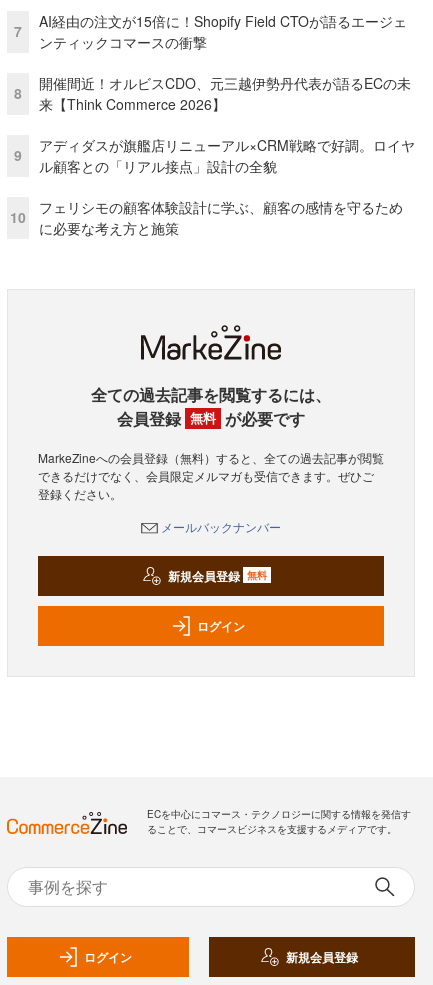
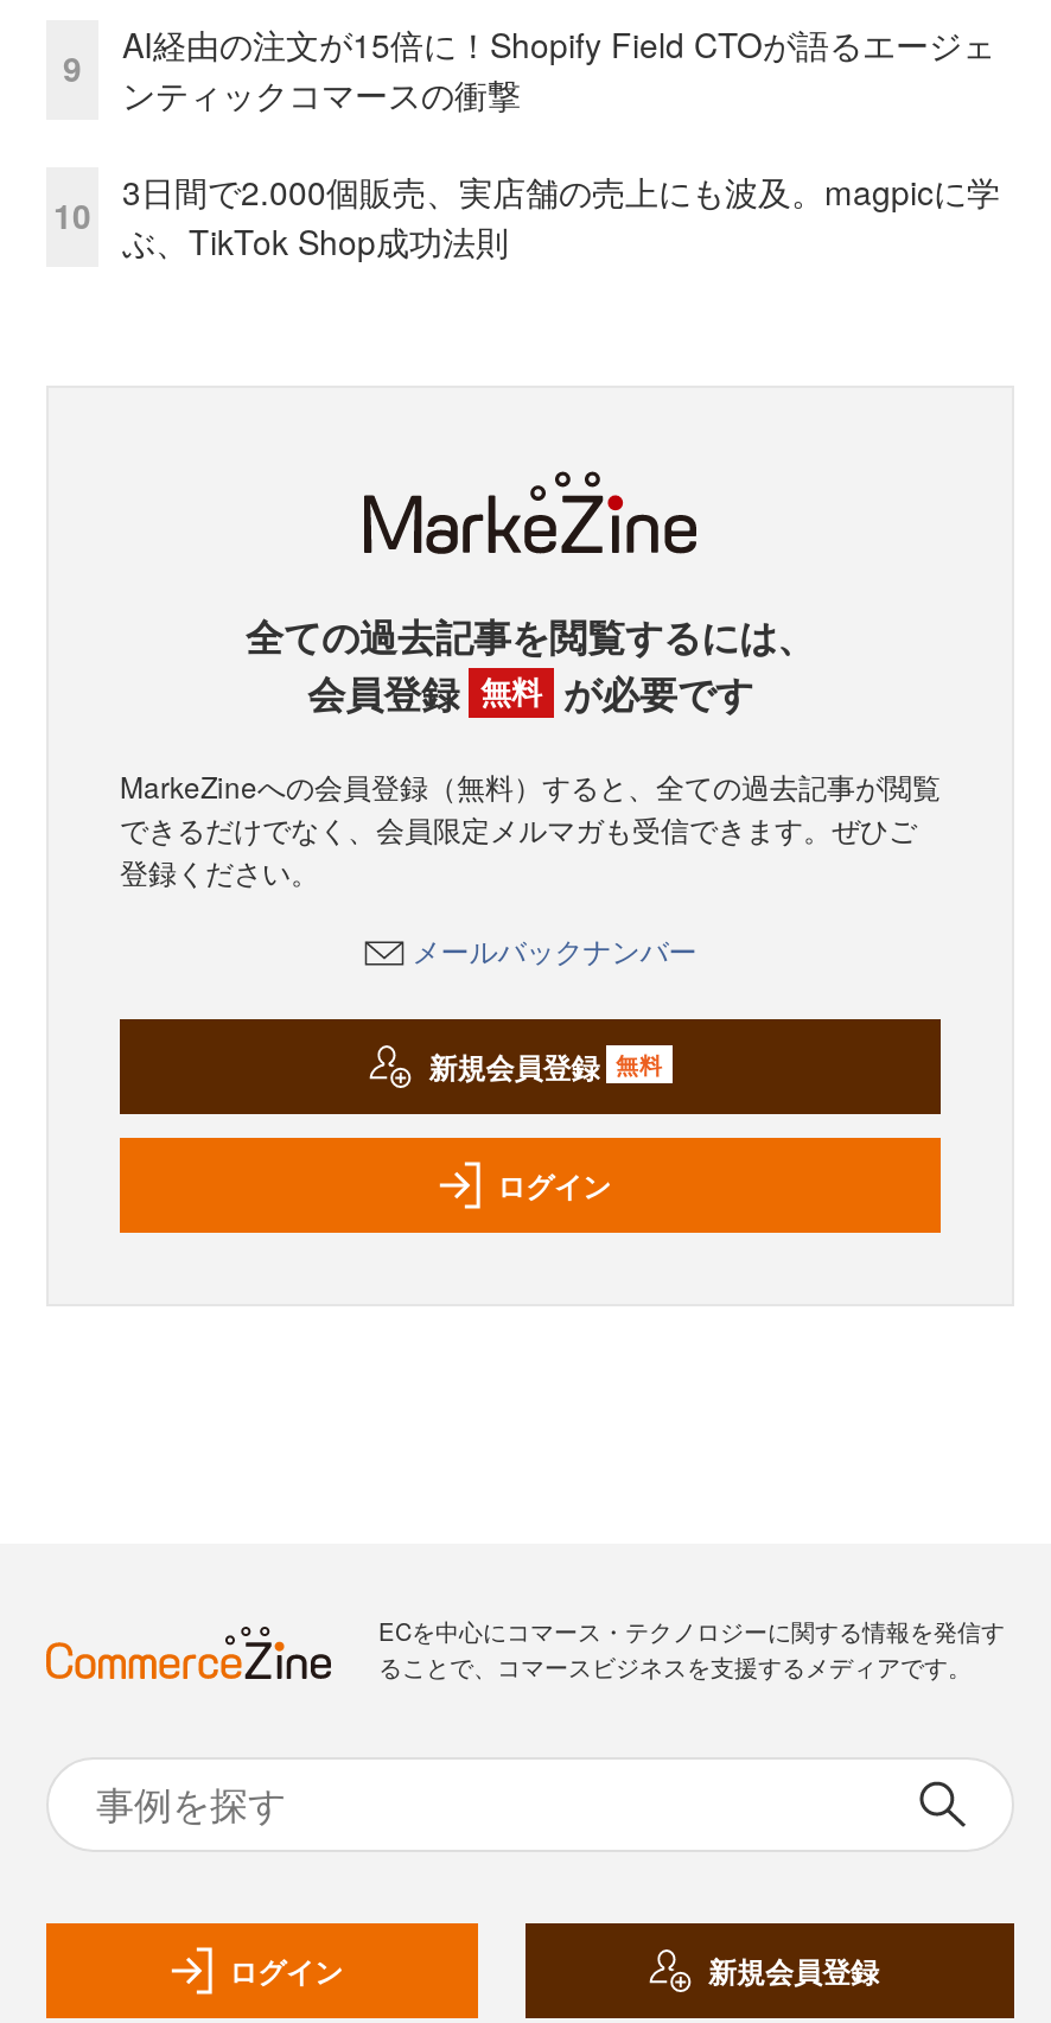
- 7
+ 9

- 開催間近！オルビスCDO、元三越伊勢丹代表が語るECの未
- 来【Think Commerce 2026】
- 9

- 8

- アディダスが旗艦店リニューアル×CRM戦略で好調。ロイヤ
- ル顧客との「リアル接点」設計の全貌

- フェリシモの顧客体験設計に学ぶ、顧客の感情を守るため
- に必要な考え方と施策
+ 3日間で2.000個販売、実店舗の売上にも波及。magpicに学
+ ぶ、TikTok Shop成功法則
